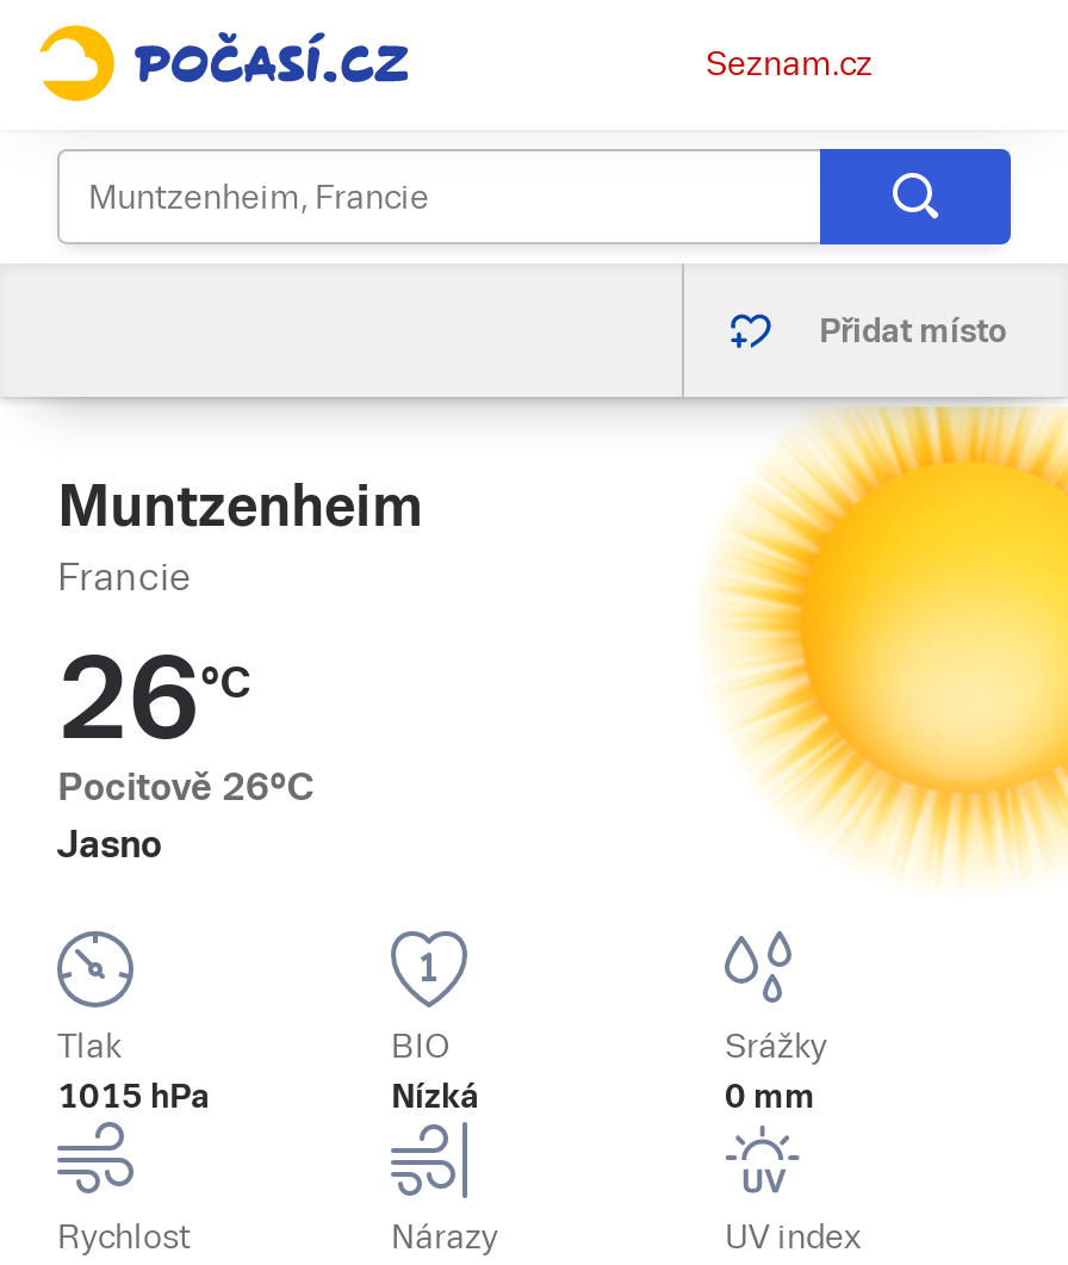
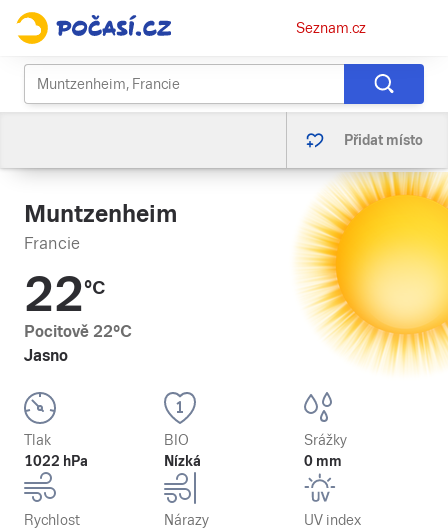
- 26°C
+ 22°C

- Pocitově 26°C
+ Pocitově 22°C

- 1015 hPa
+ 1022 hPa
